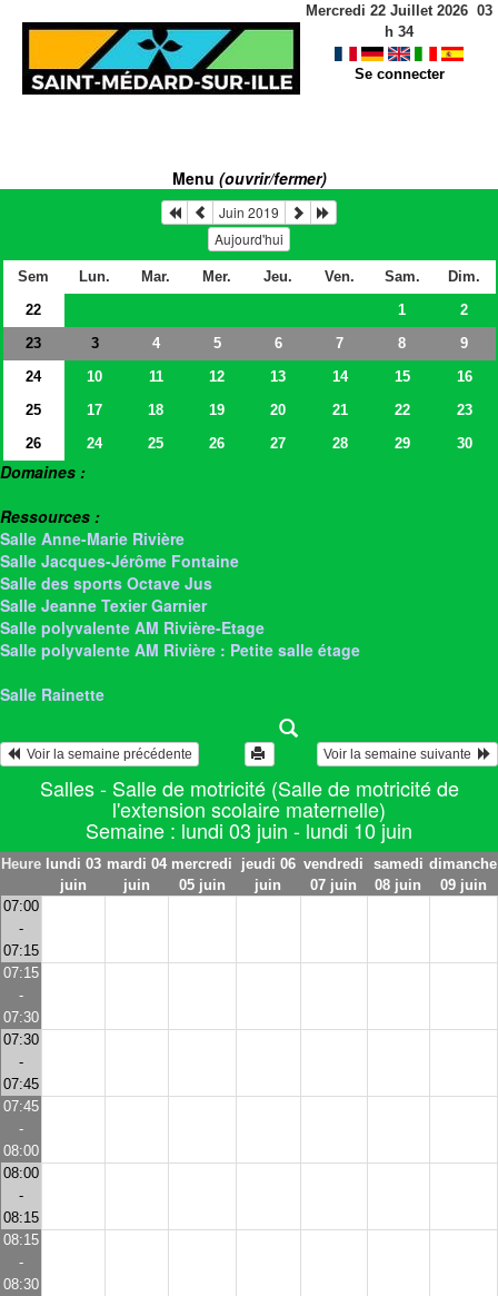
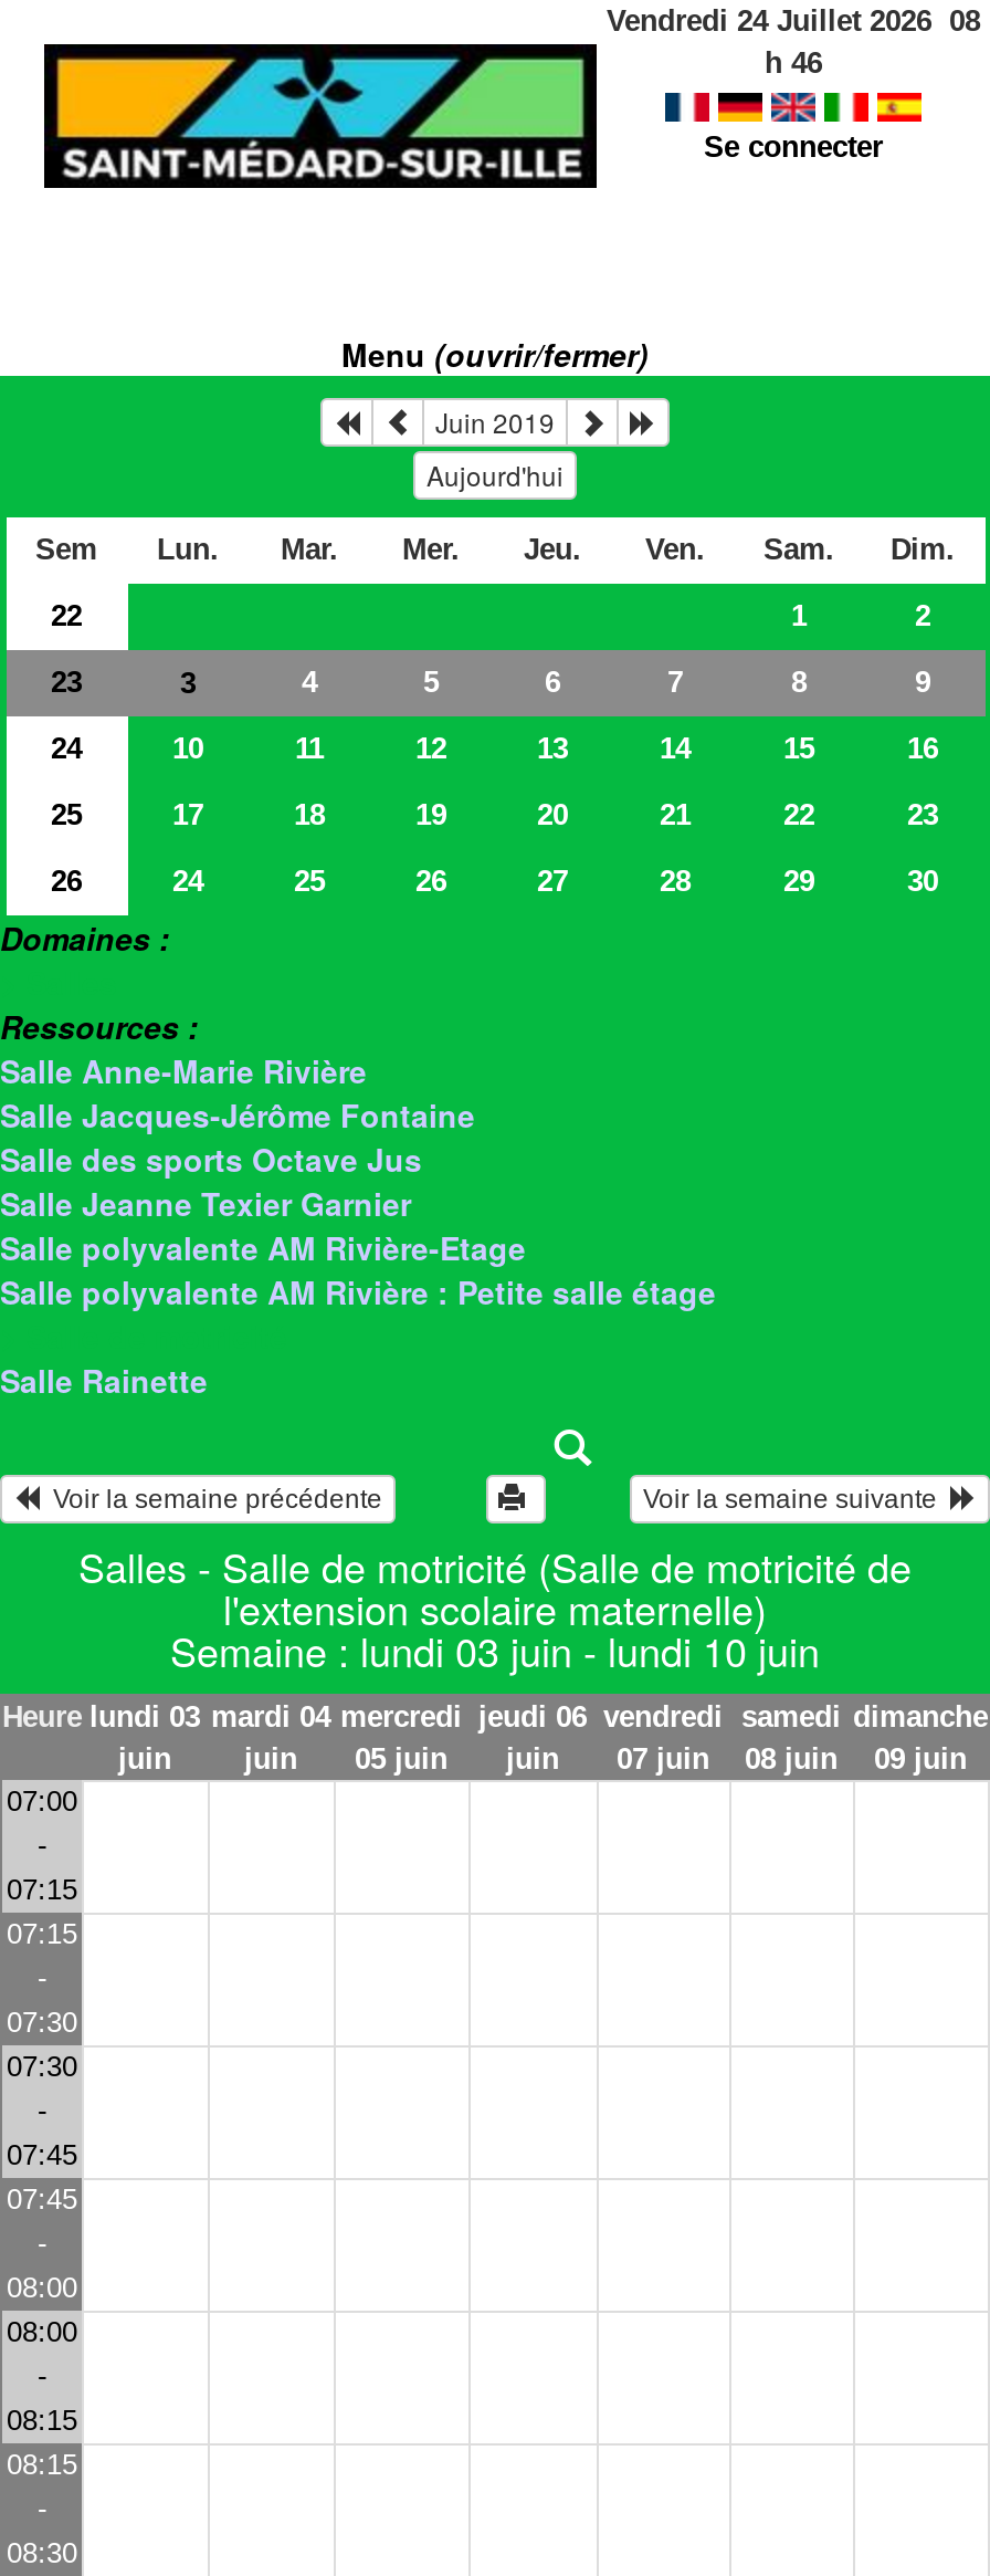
- Mercredi 22 Juillet 2026 03
+ Vendredi 24 Juillet 2026 08

- h 34
+ h 46
